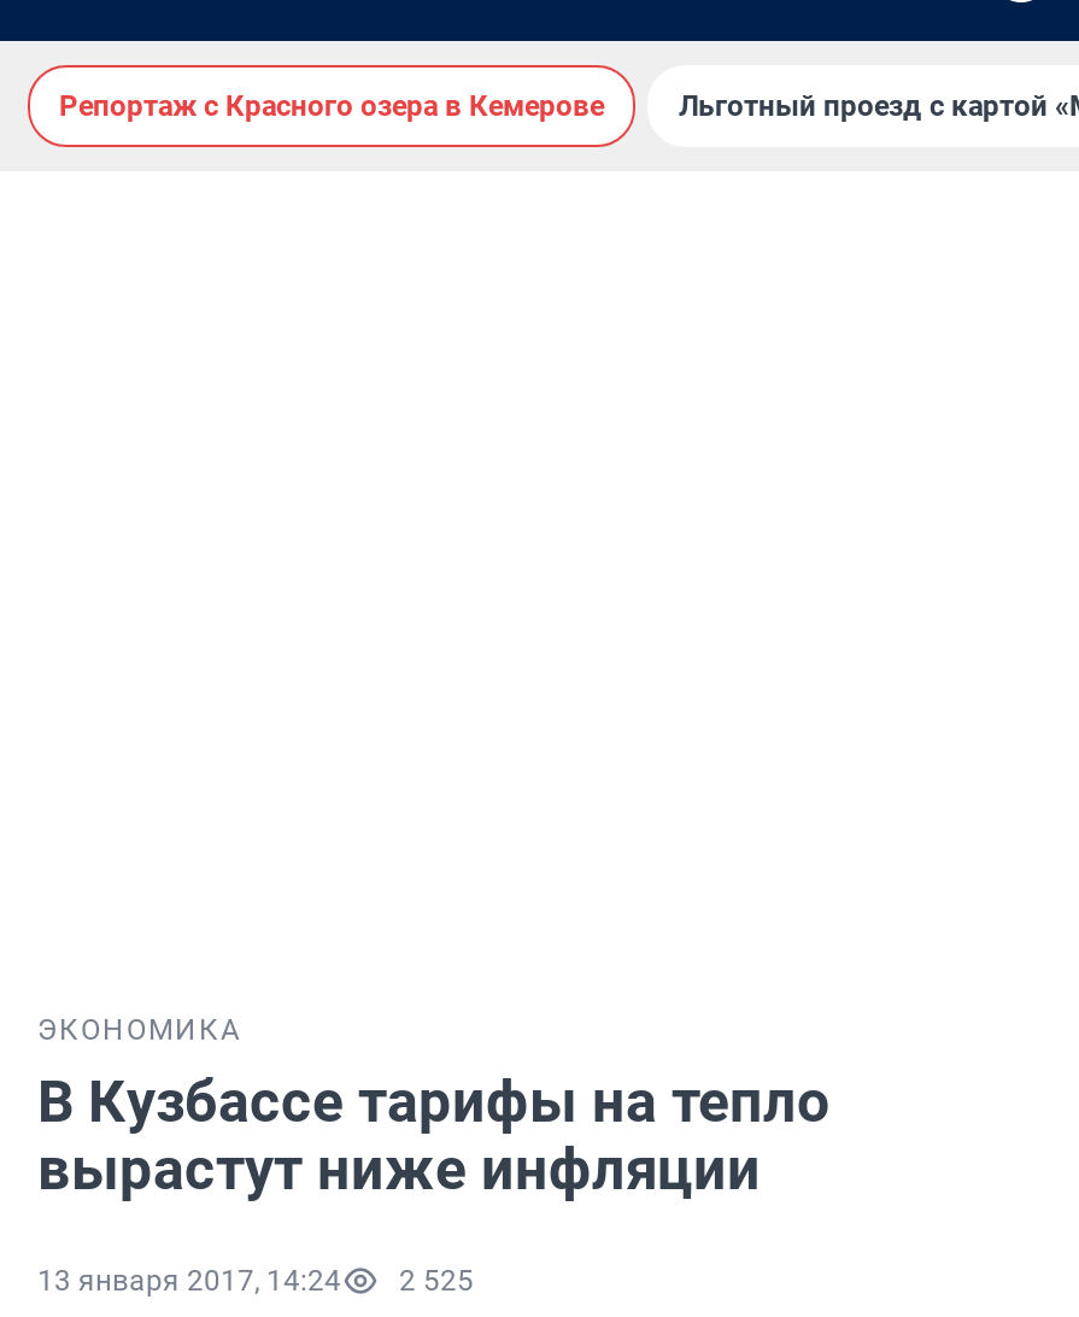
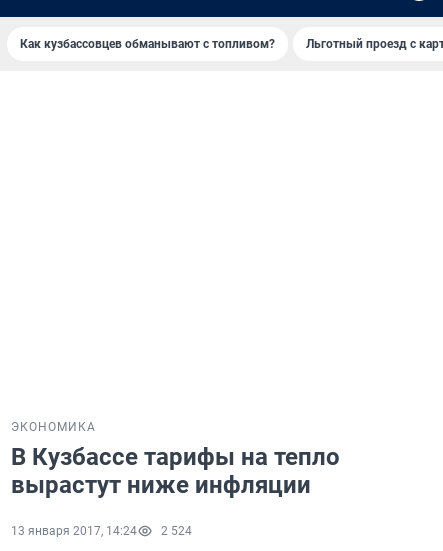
- Репортаж с Красного озера в Кемерове
+ Как кузбассовцев обманывают с топливом?

- 13 января 2017, 14:24 2 525
+ 13 января 2017, 14:24 2 524
